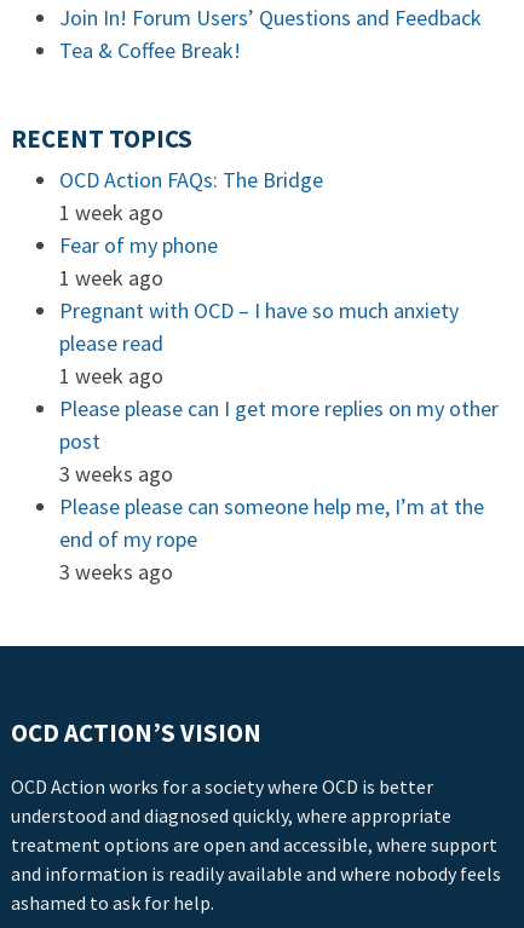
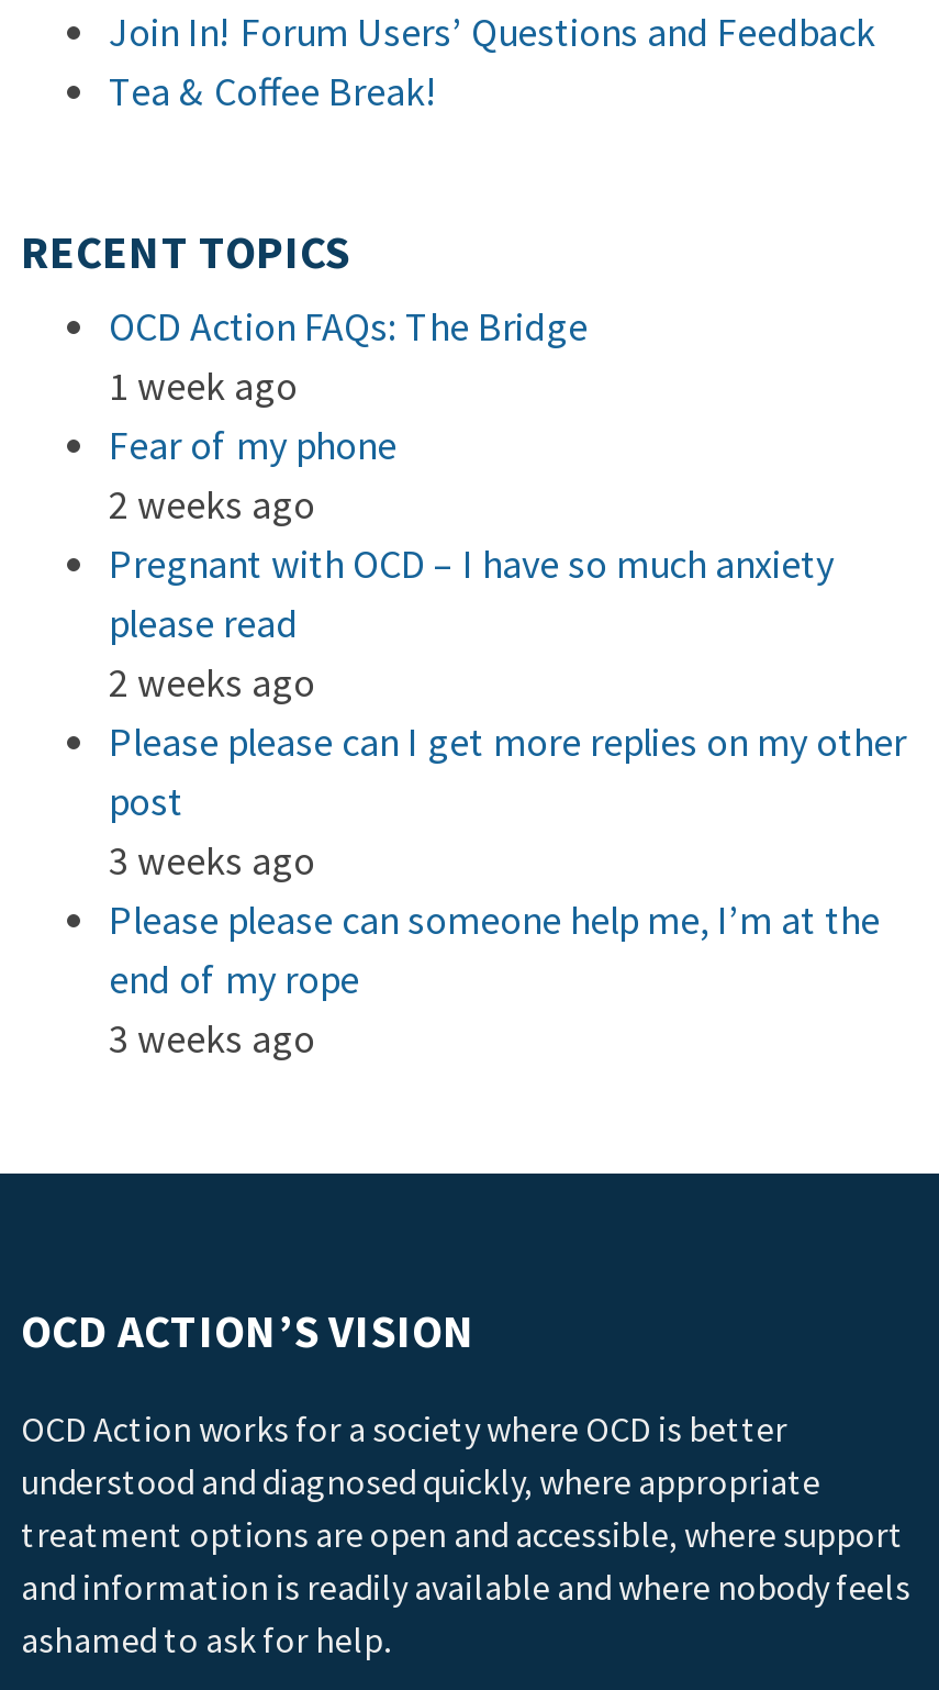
- 1 week ago
+ 2 weeks ago

- 1 week ago
+ 2 weeks ago
